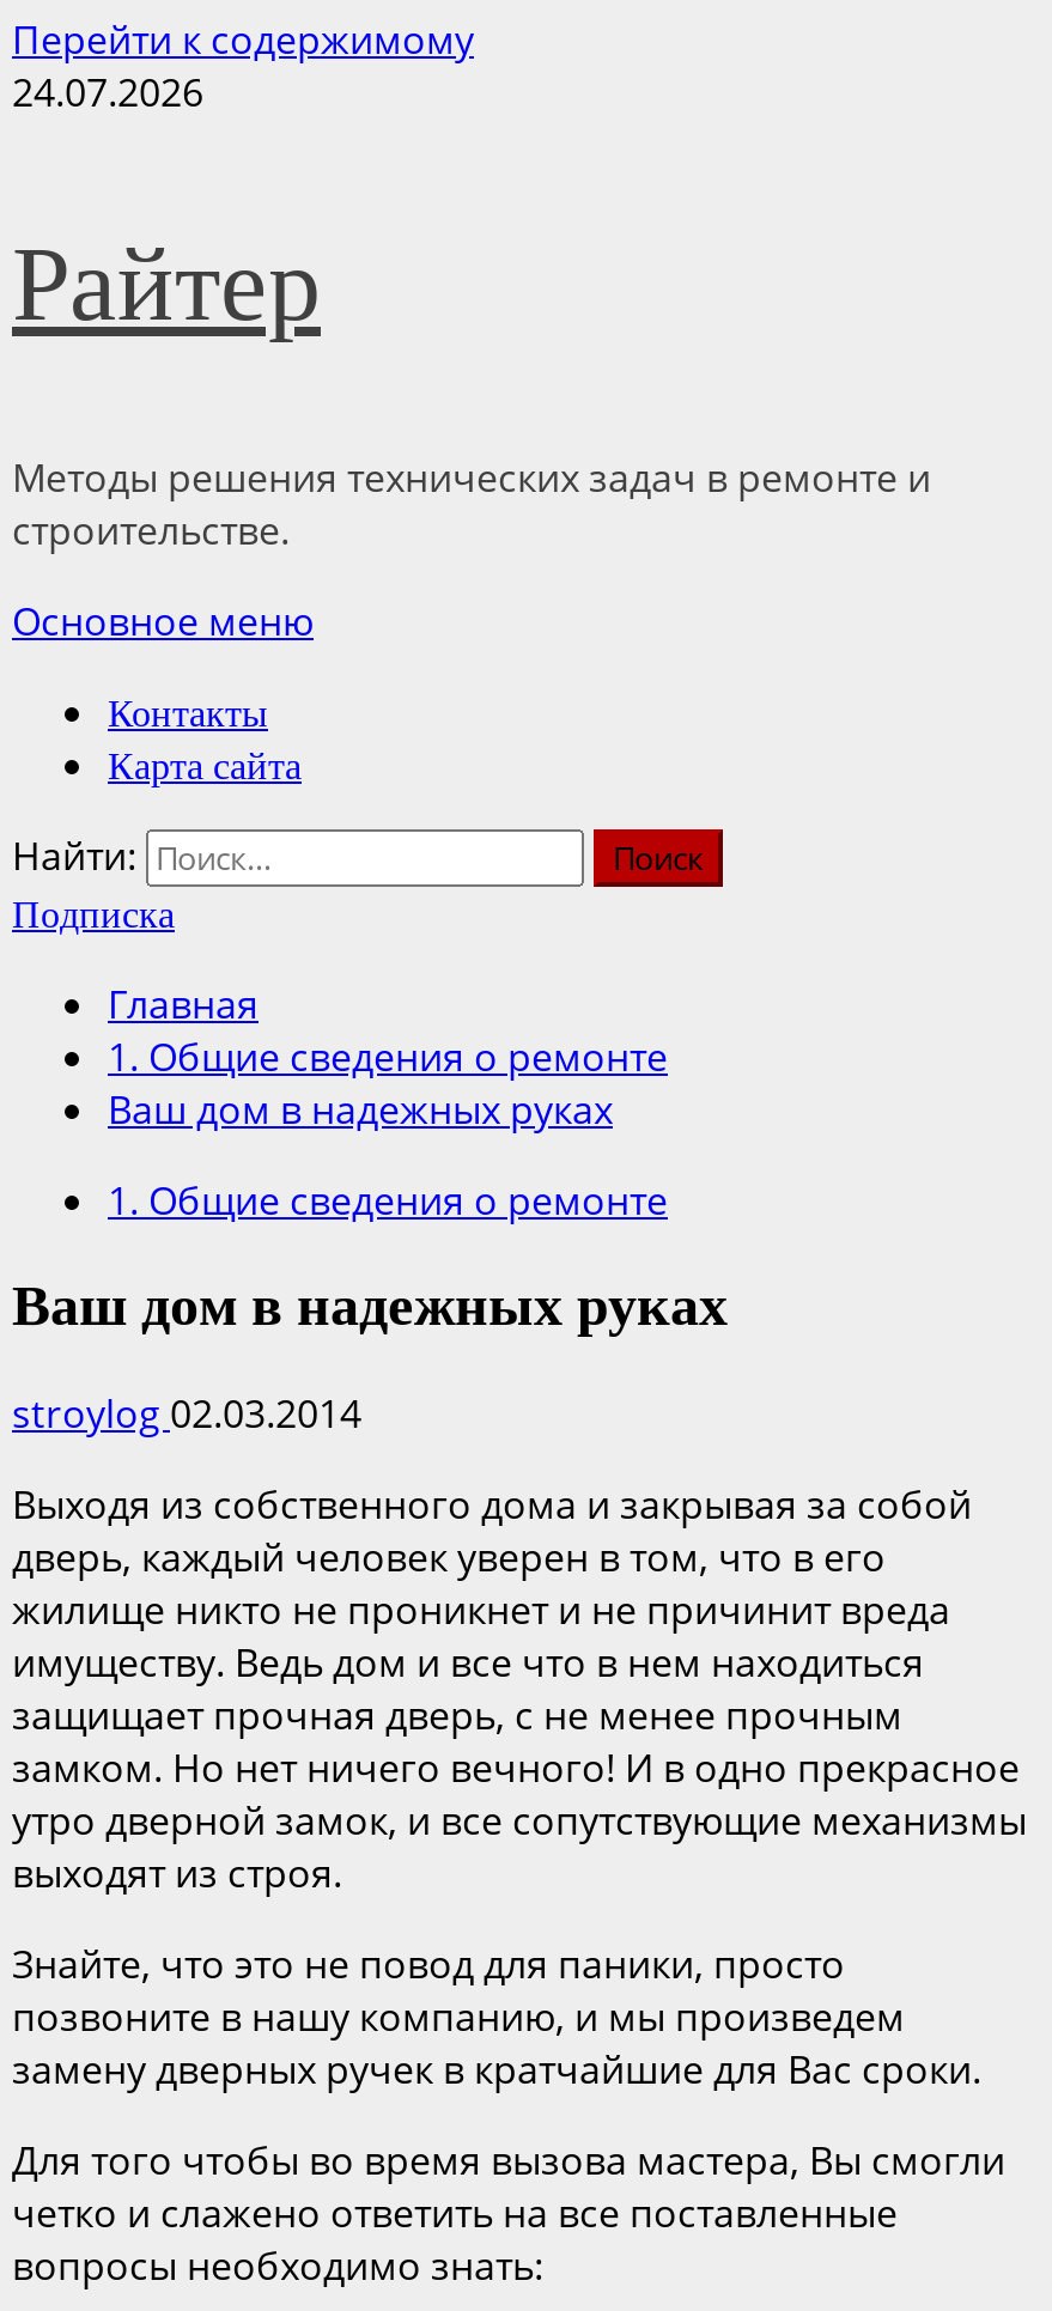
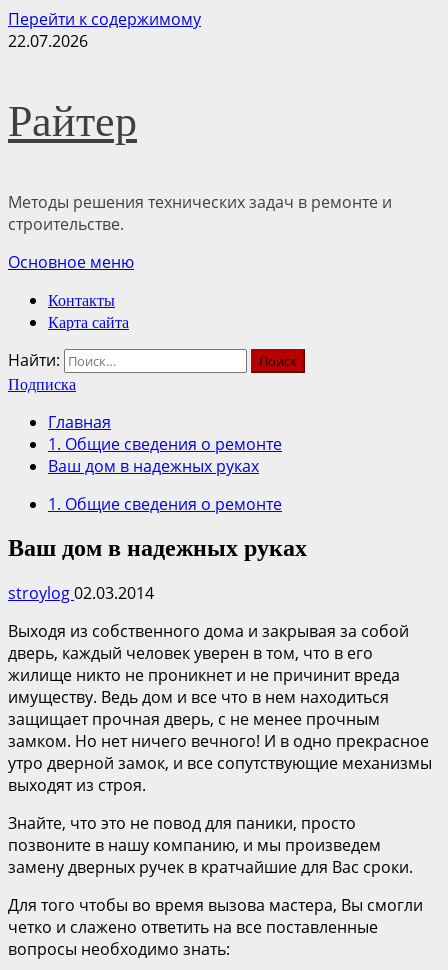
- 24.07.2026
+ 22.07.2026
